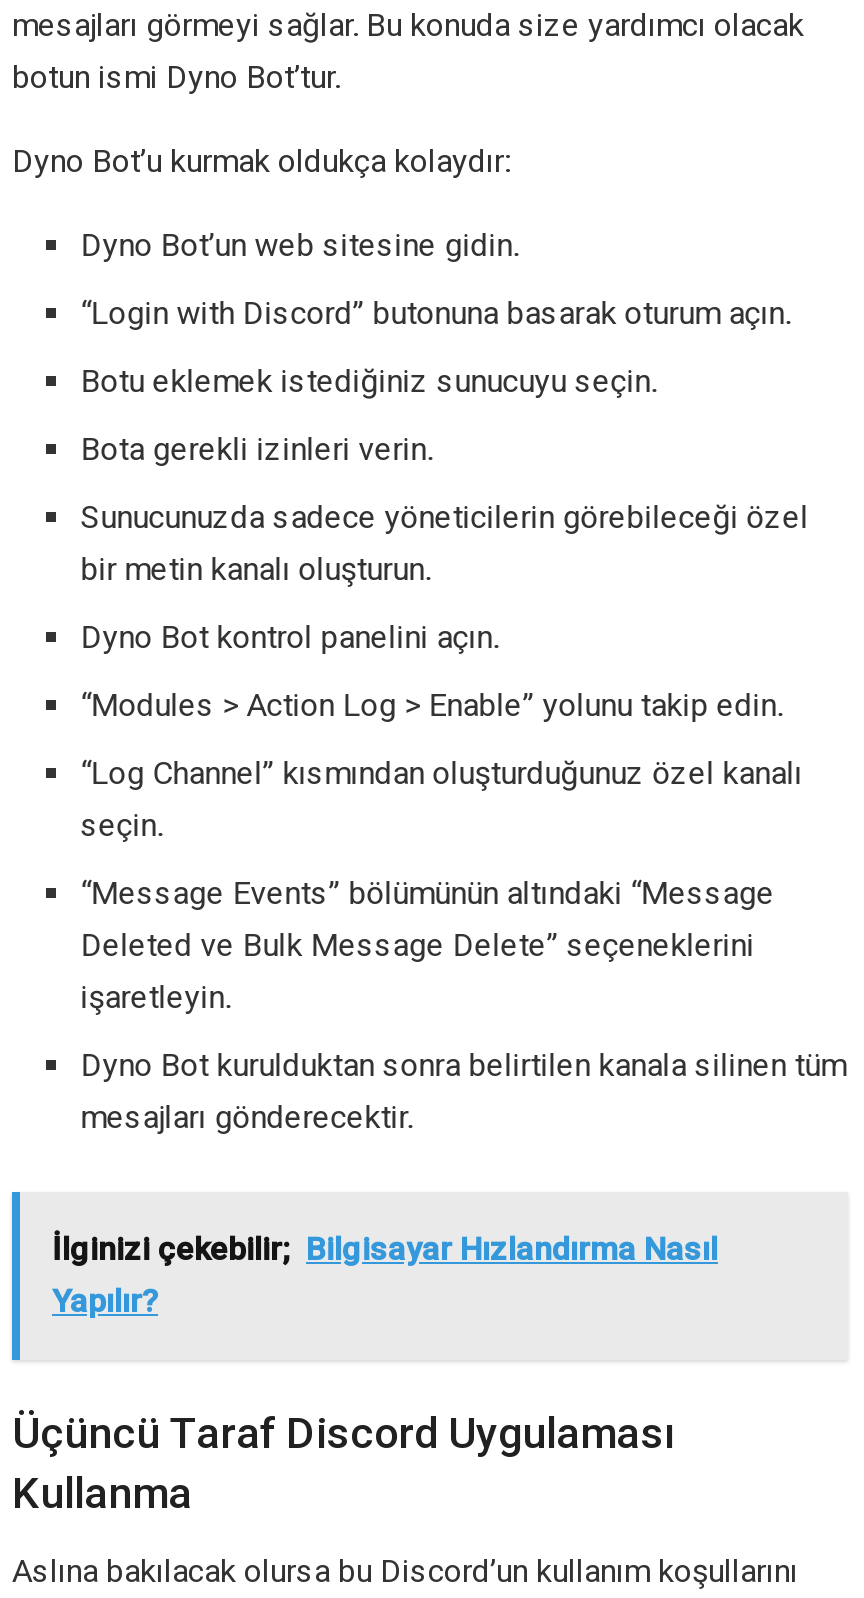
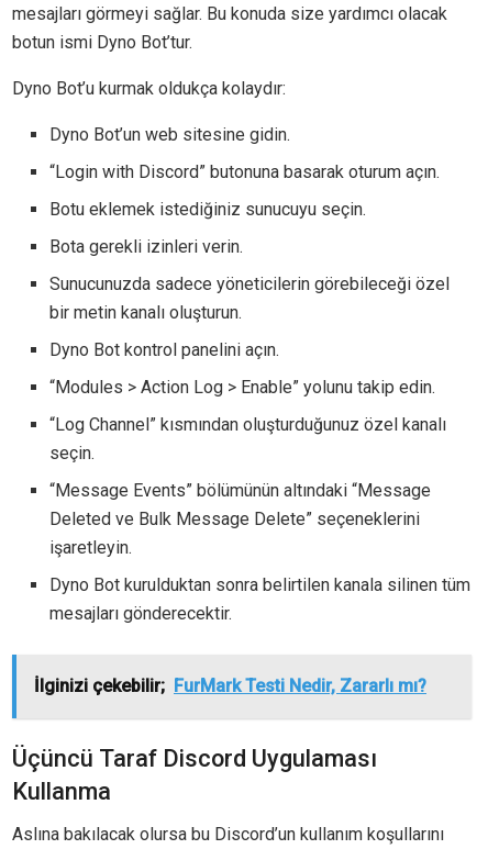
- İlginizi çekebilir; Bilgisayar Hızlandırma Nasıl
- Yapılır?
+ İlginizi çekebilir; FurMark Testi Nedir, Zararlı mı?
